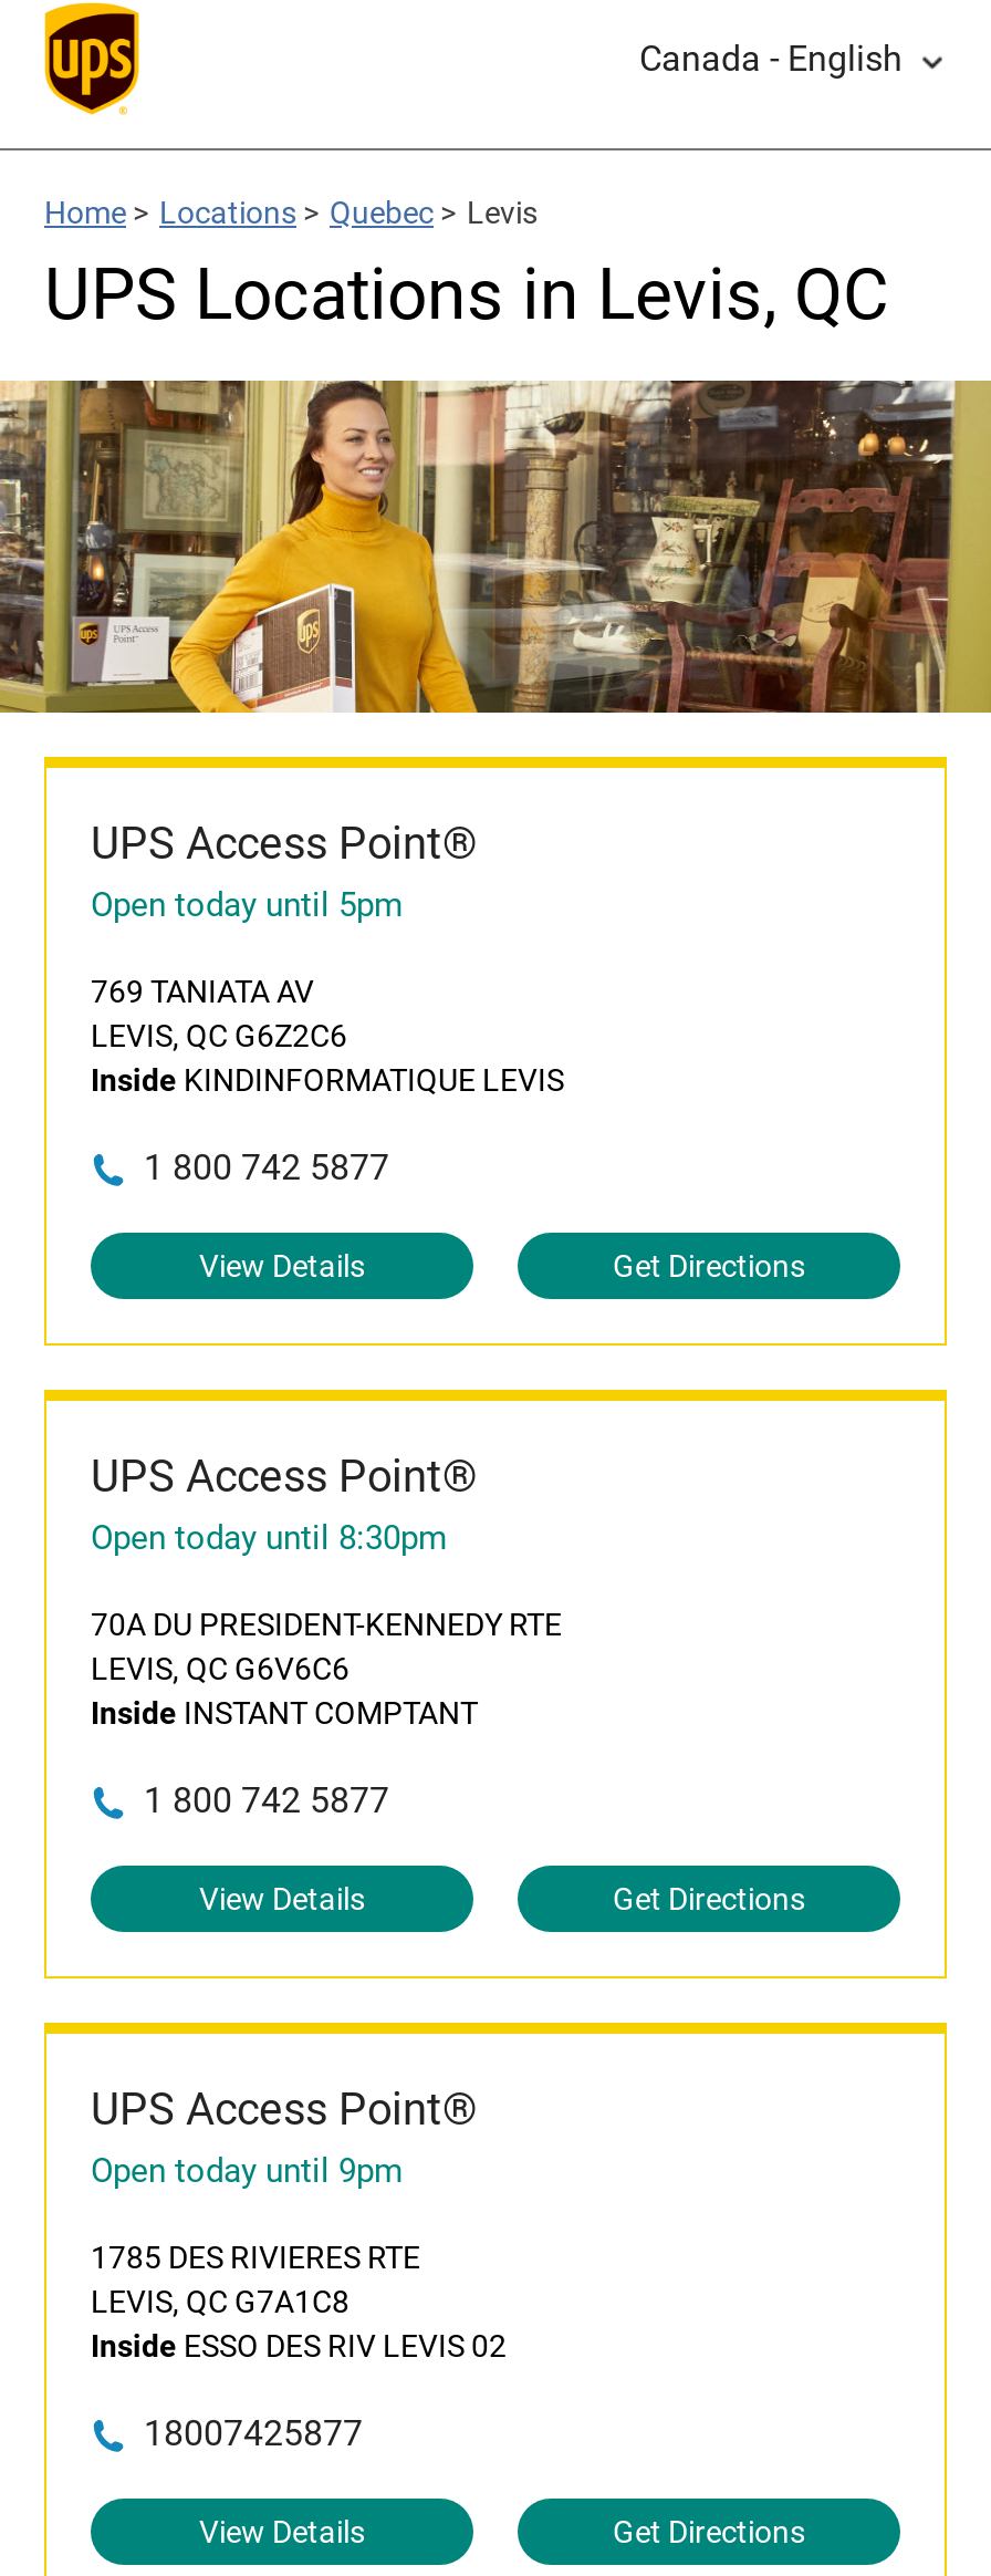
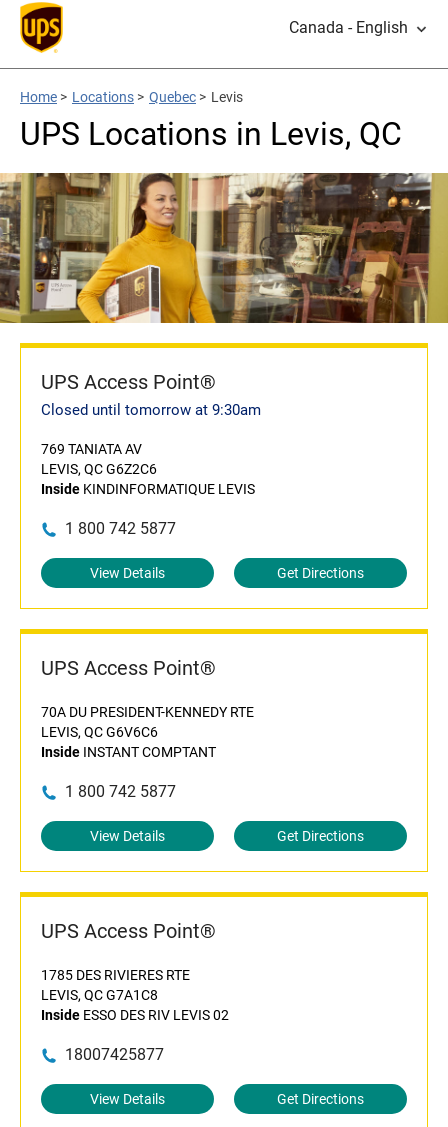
- Open today until 5pm
+ Closed until tomorrow at 9:30am

- Open today until 8:30pm

- Open today until 9pm
